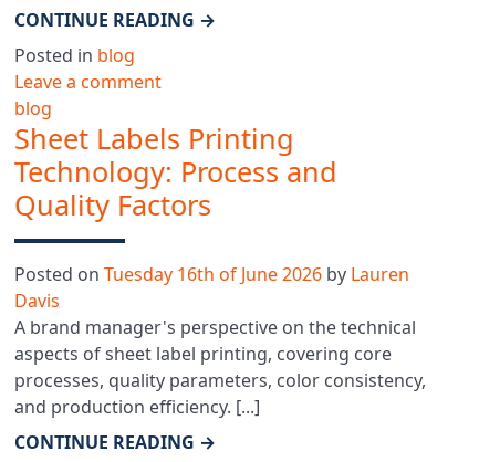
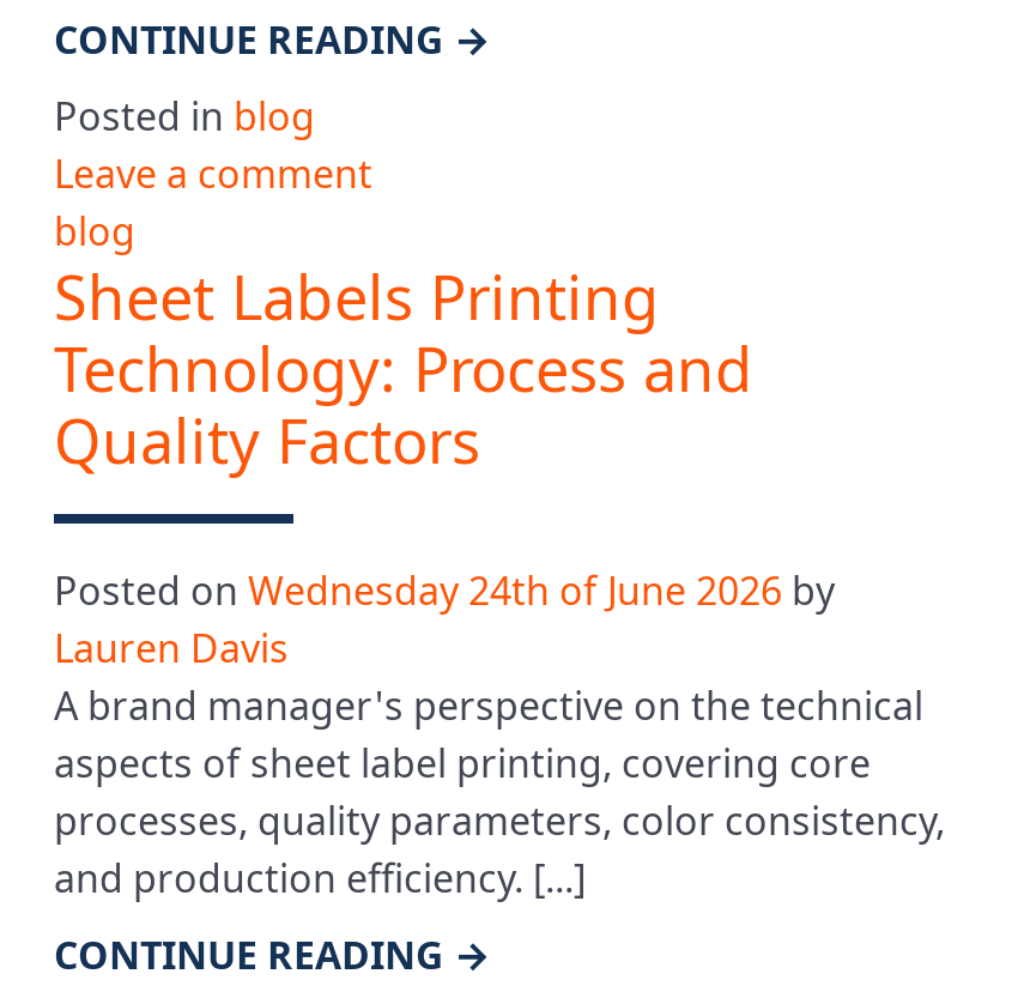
- Posted on Tuesday 16th of June 2026 by Lauren
- Davis
+ Posted on Wednesday 24th of June 2026 by
+ Lauren Davis
